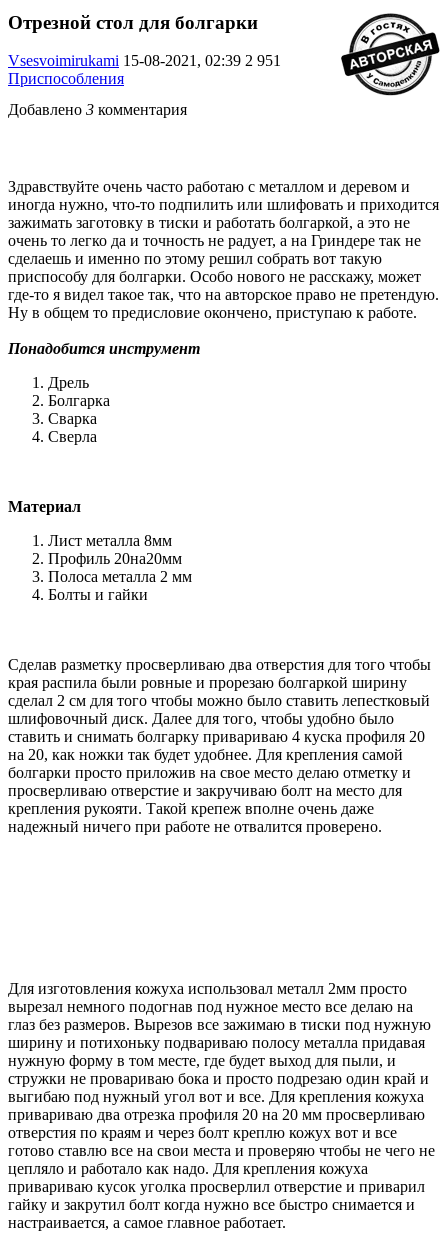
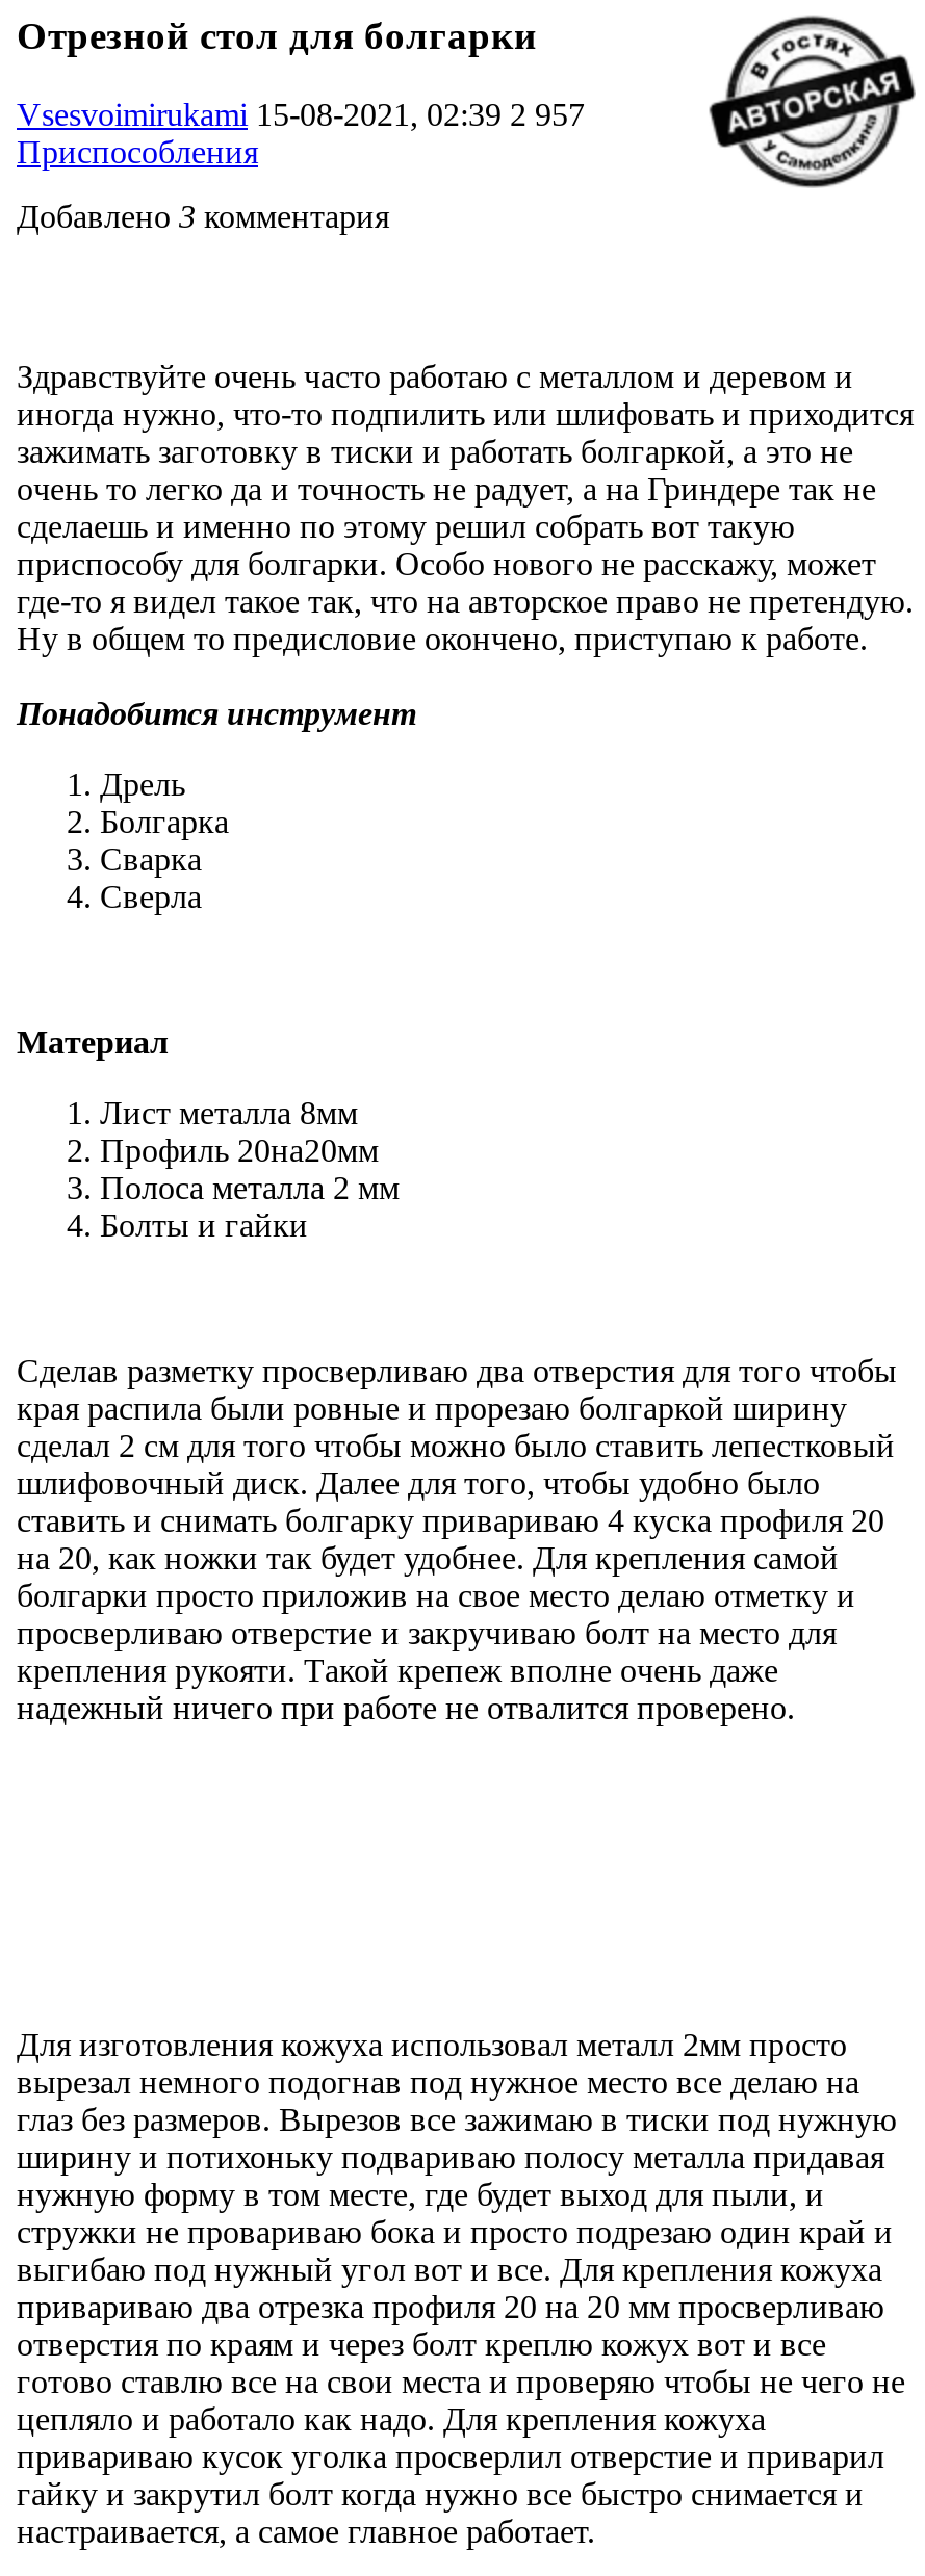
- Vsesvoimirukami 15-08-2021, 02:39 2 951
+ Vsesvoimirukami 15-08-2021, 02:39 2 957
